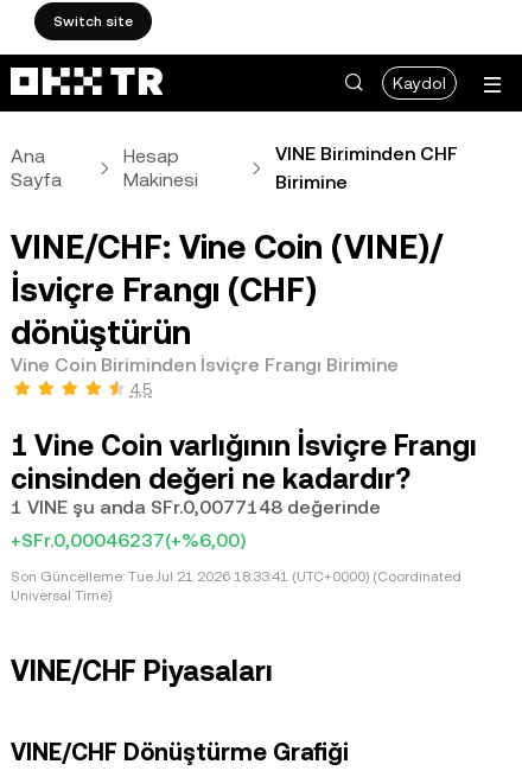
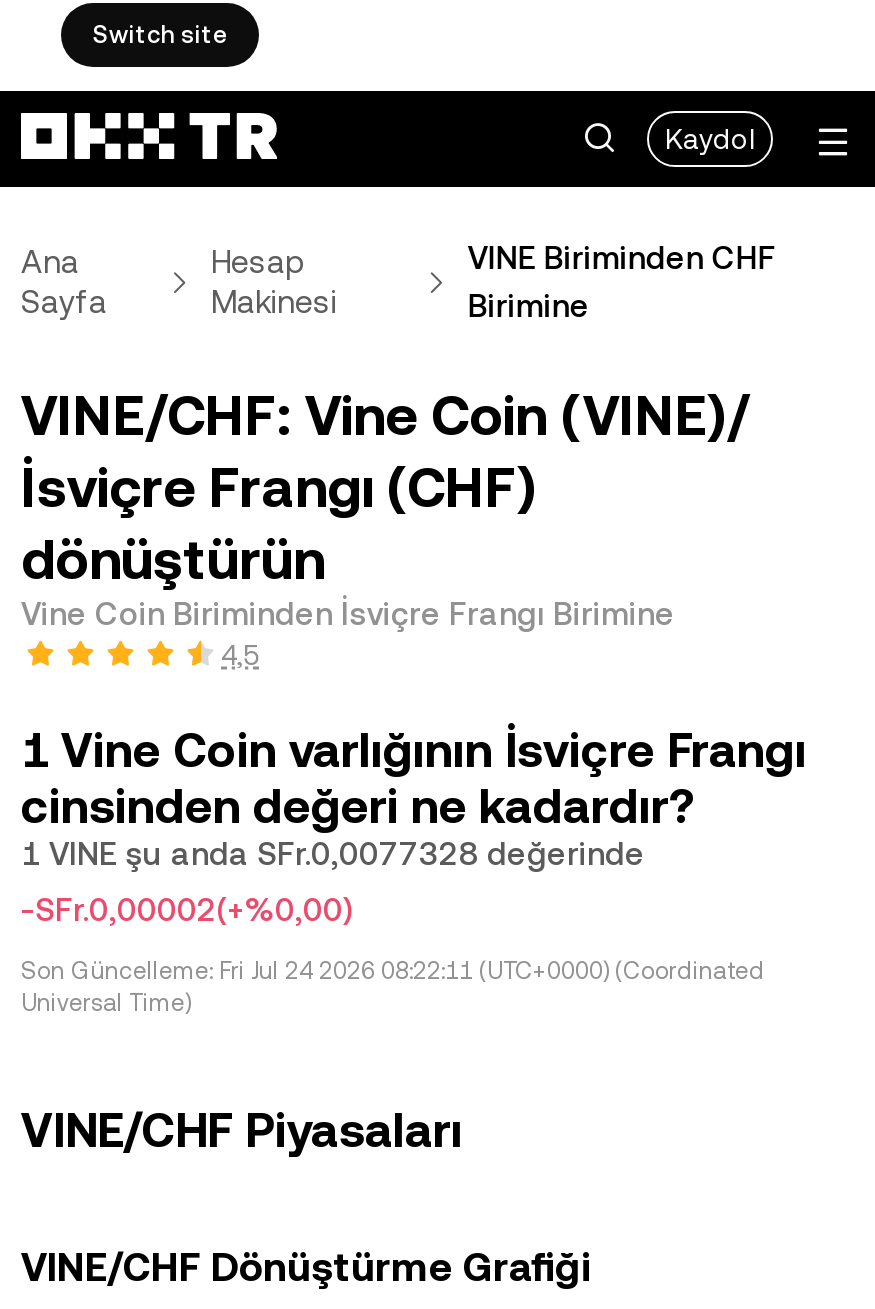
- 1 VINE şu anda SFr.0,0077148 değerinde
+ 1 VINE şu anda SFr.0,0077328 değerinde

- +SFr.0,00046237(+%6,00)
+ -SFr.0,00002(+%0,00)

- Son Güncelleme: Tue Jul 21 2026 18:33:41 (UTC+0000) (Coordinated
+ Son Güncelleme: Fri Jul 24 2026 08:22:11 (UTC+0000) (Coordinated
